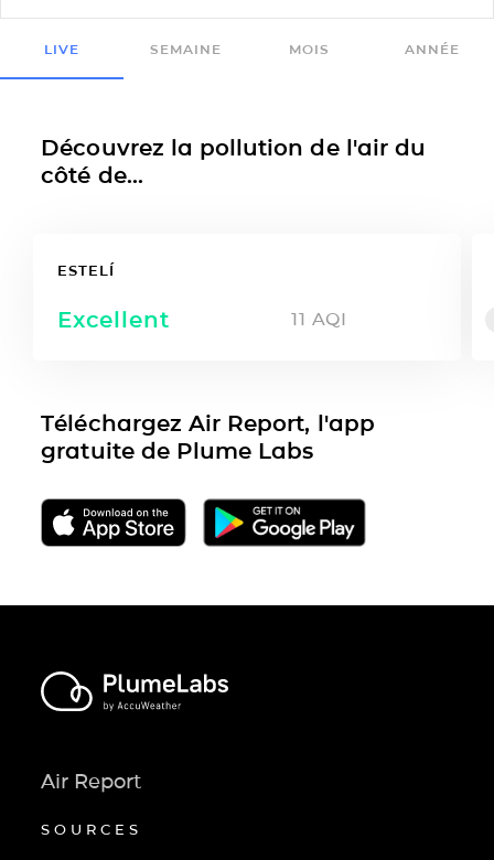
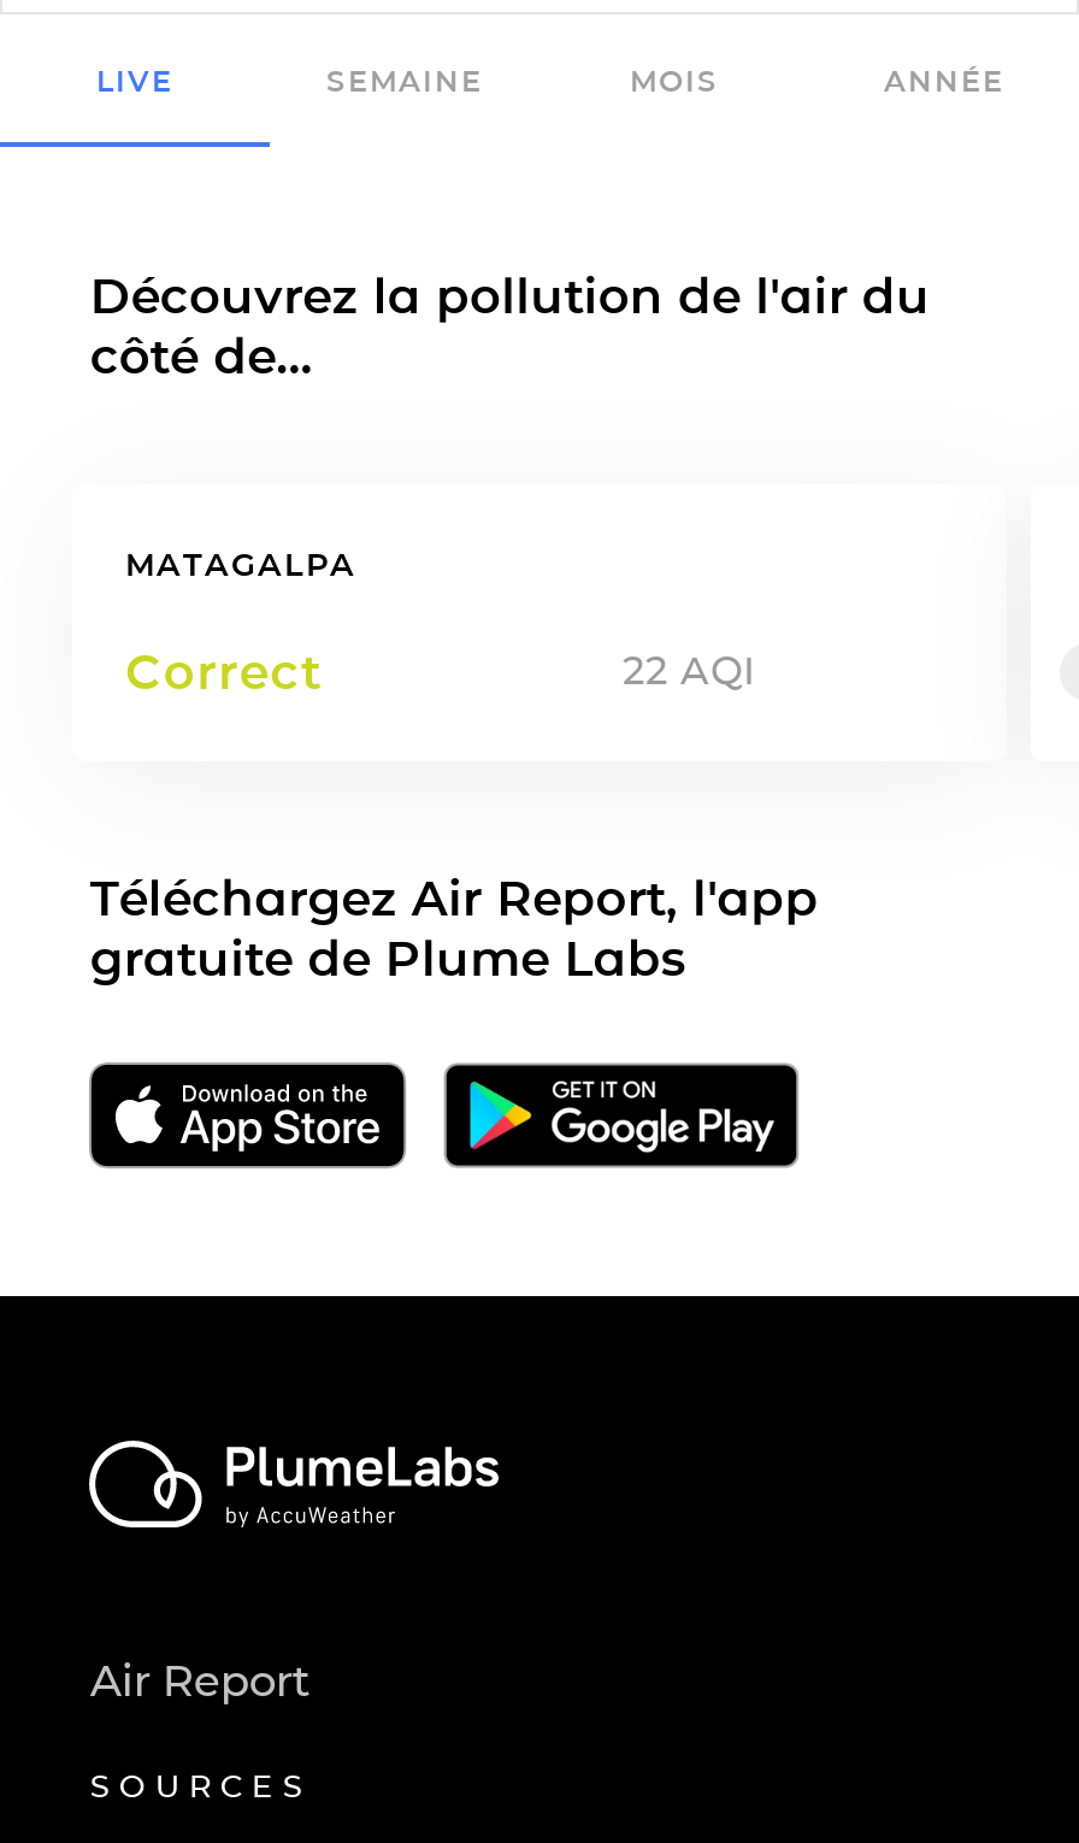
- ESTELÍ
+ MATAGALPA

- Excellent
- 11 AQI
+ Correct
+ 22 AQI
